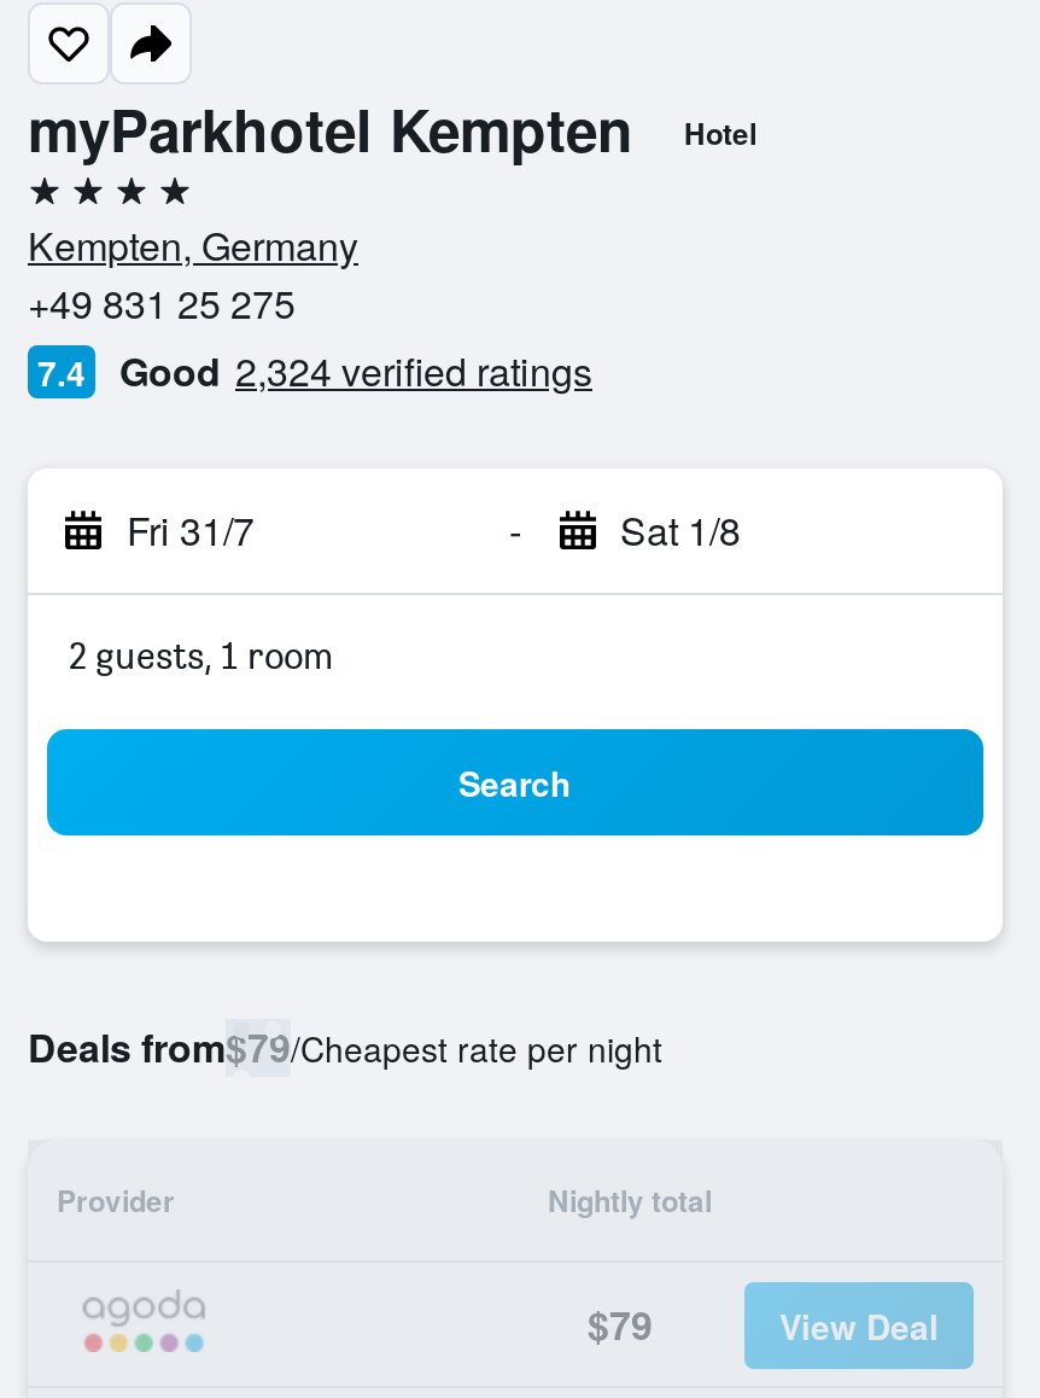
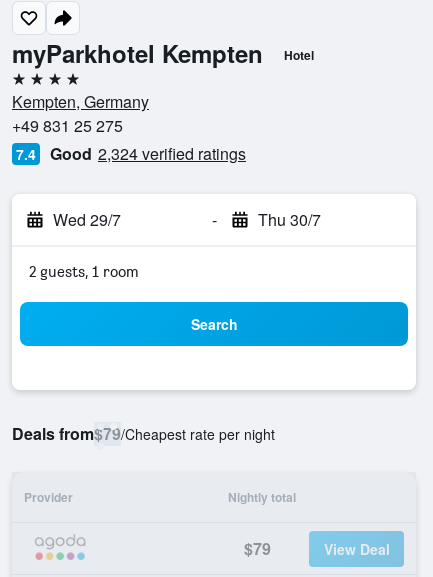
- Fri 31/7
+ Wed 29/7

- Sat 1/8
+ Thu 30/7
